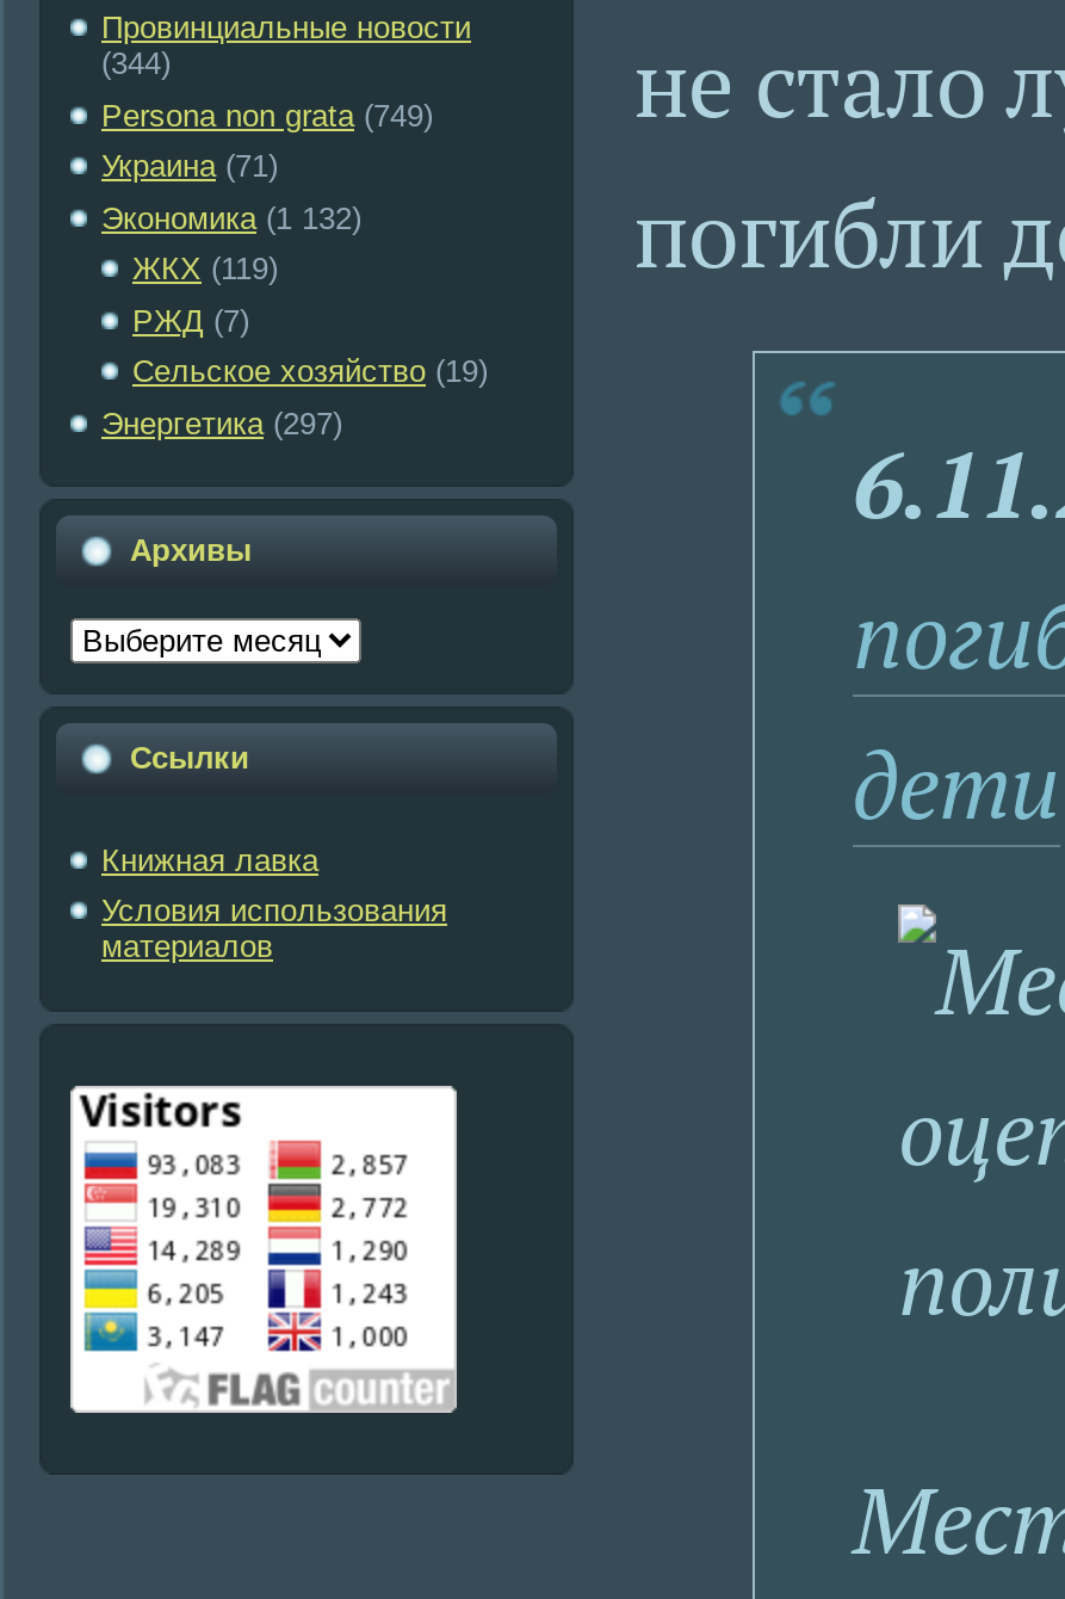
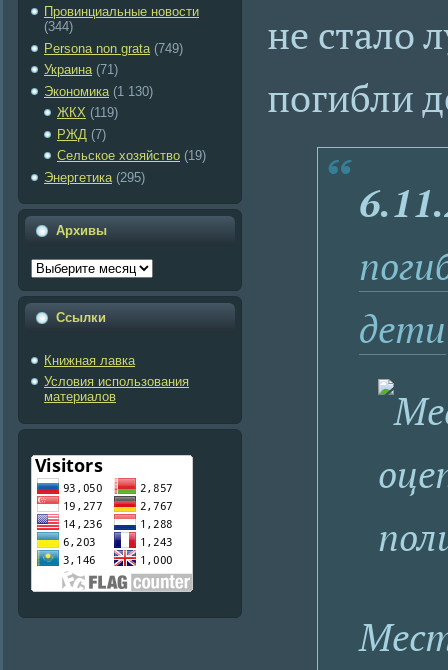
- Экономика (1 132)
+ Экономика (1 130)

- Энергетика (297)
+ Энергетика (295)
